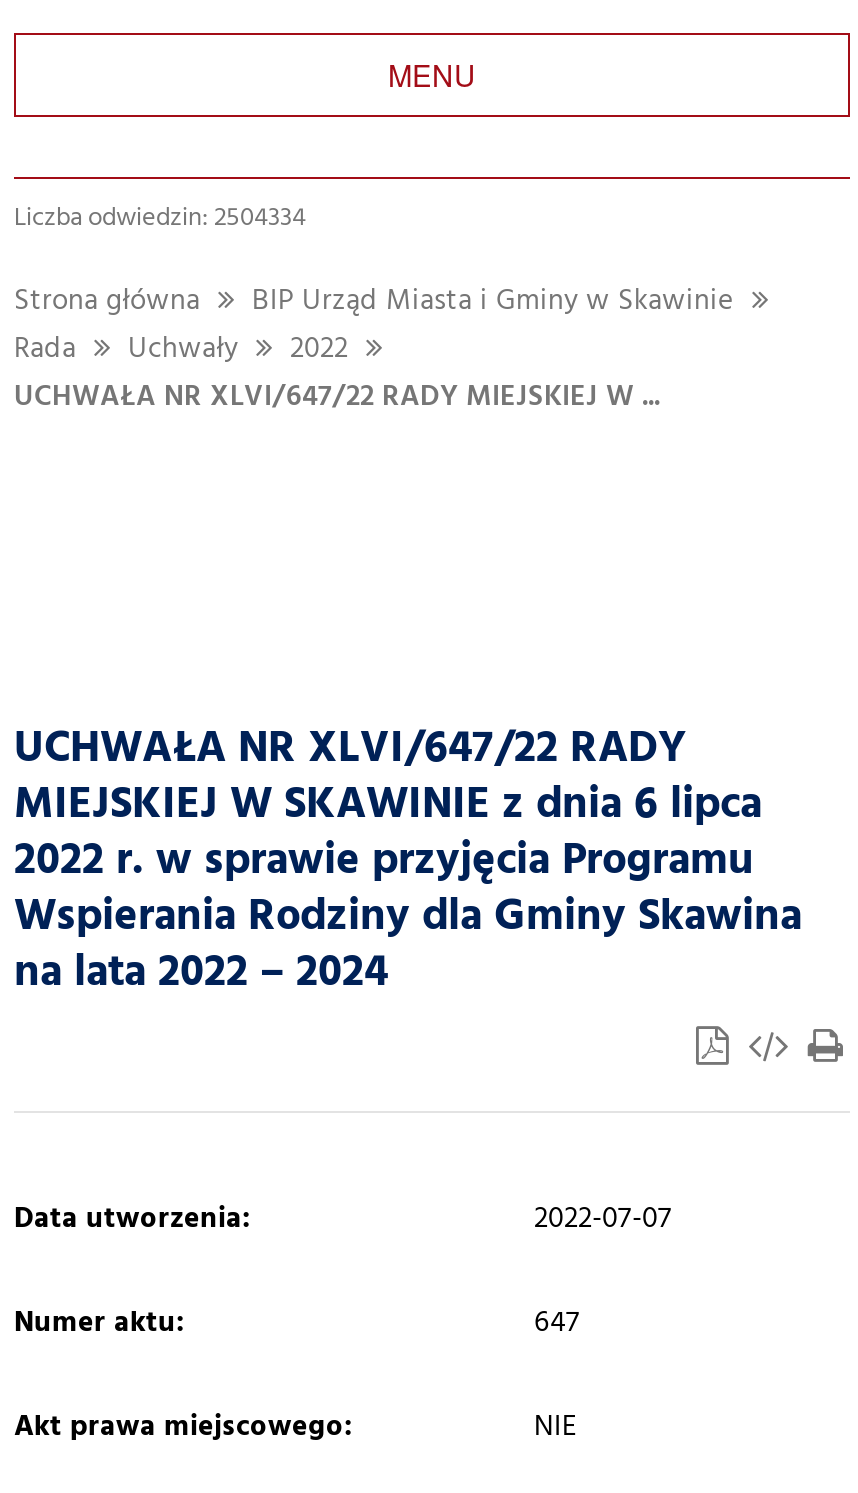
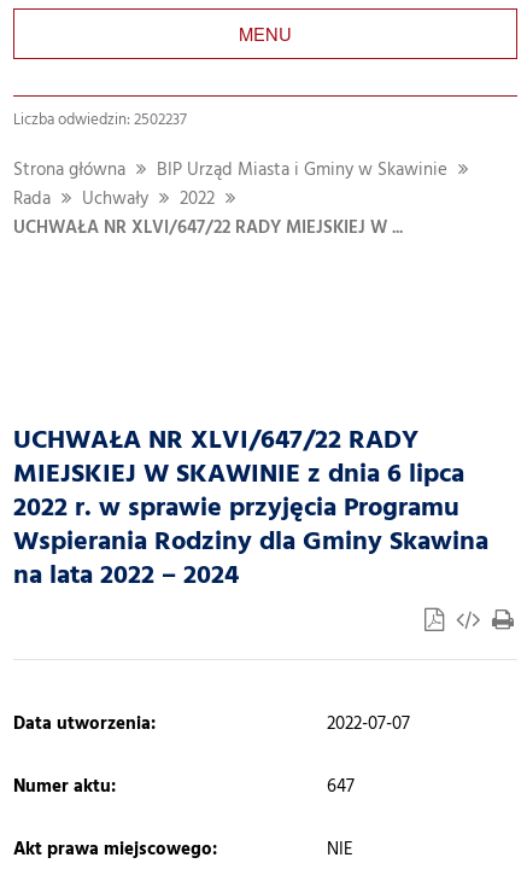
- Liczba odwiedzin: 2504334
+ Liczba odwiedzin: 2502237
